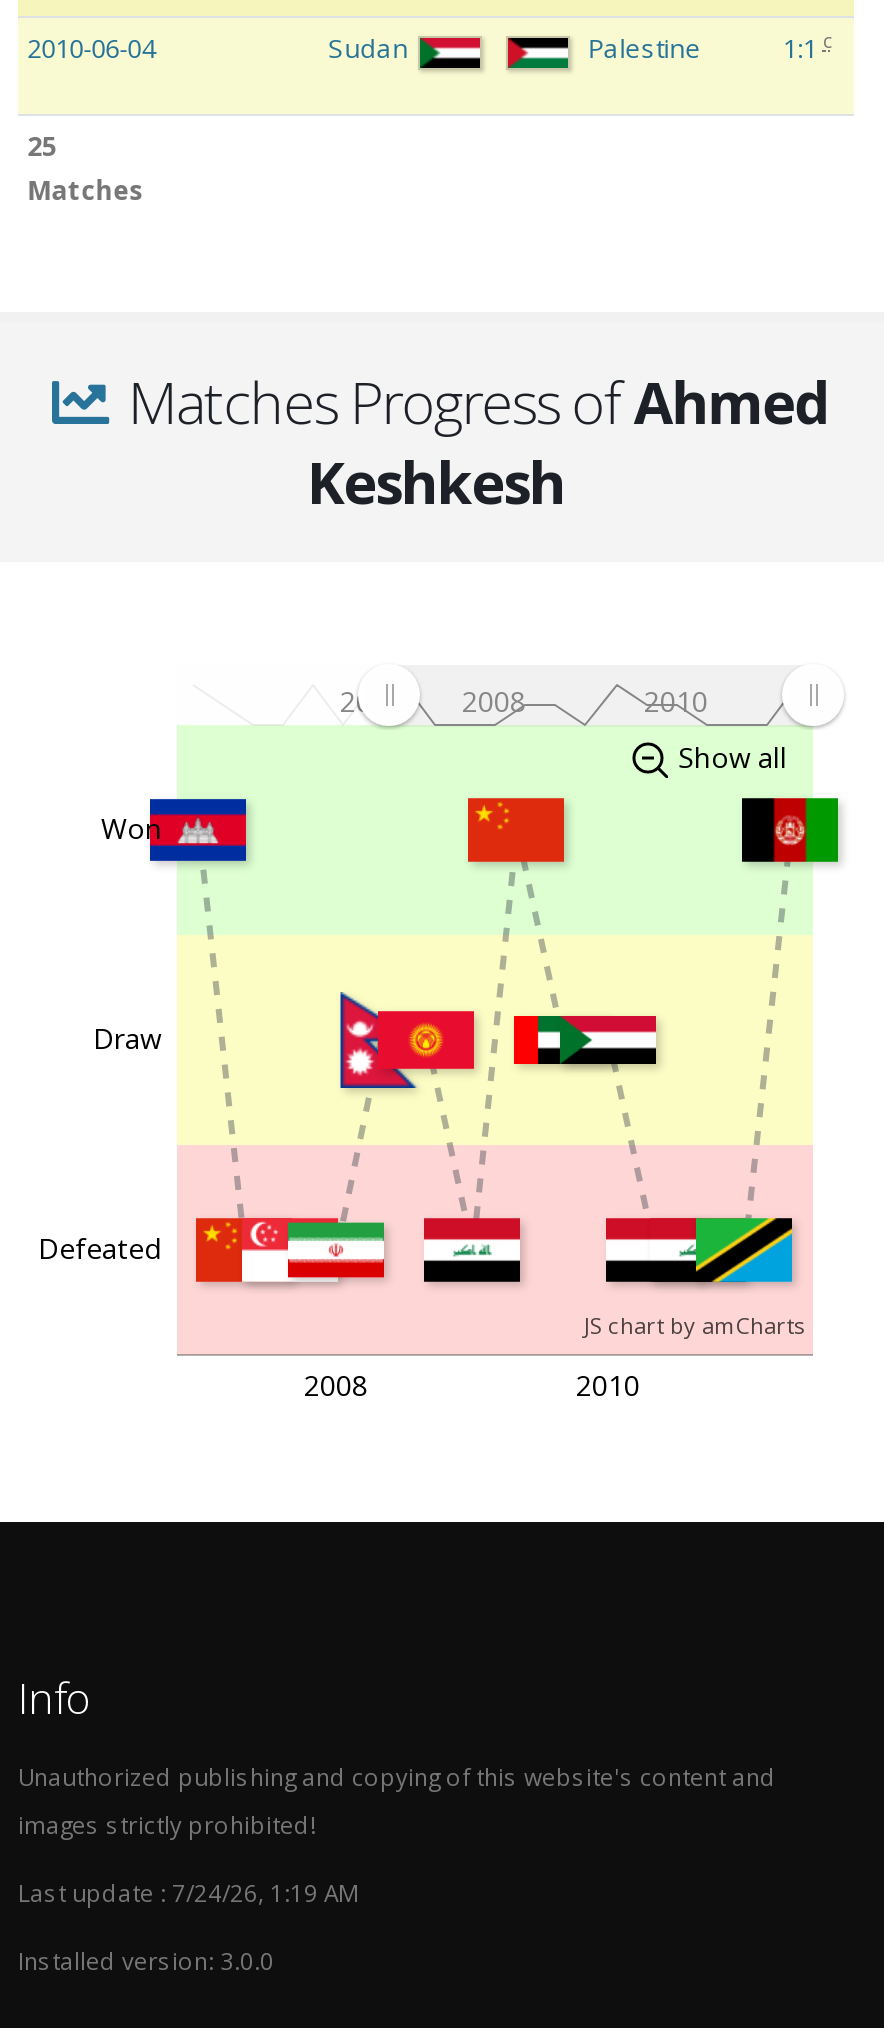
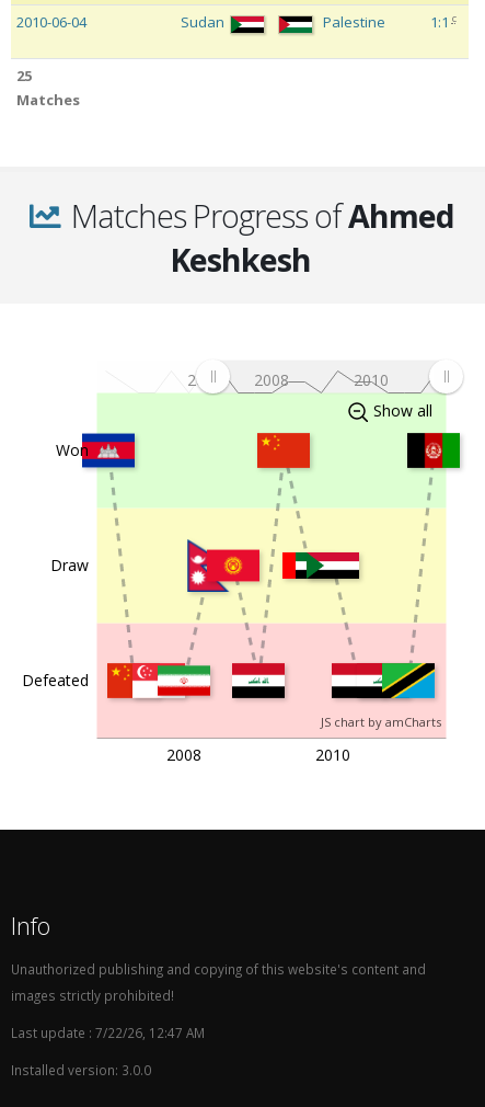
- Last update : 7/24/26, 1:19 AM
+ Last update : 7/22/26, 12:47 AM
